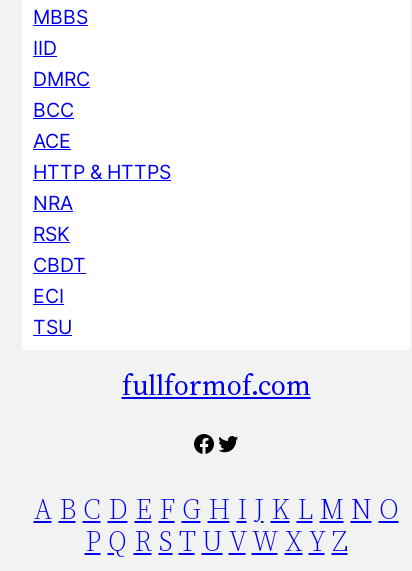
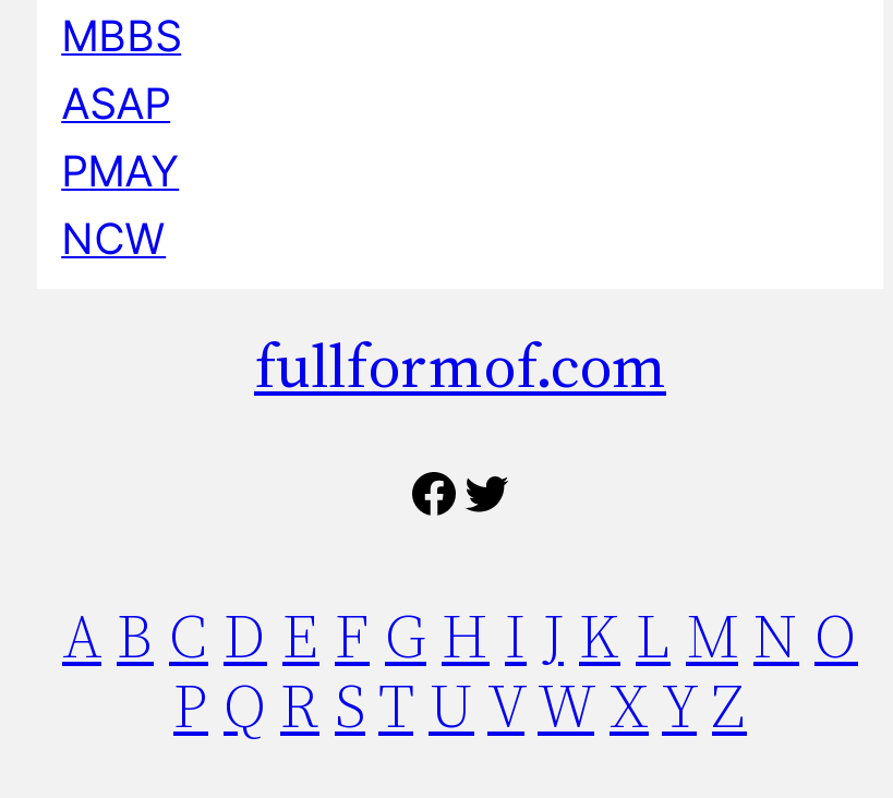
- IID
- DMRC
- BCC
- ACE
- HTTP & HTTPS
- NRA
- RSK
- CBDT
- ECI
- TSU
+ ASAP
+ PMAY
+ NCW
